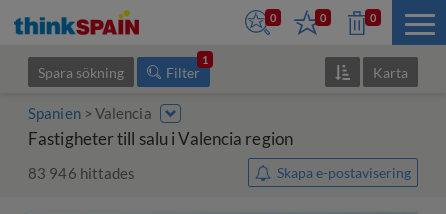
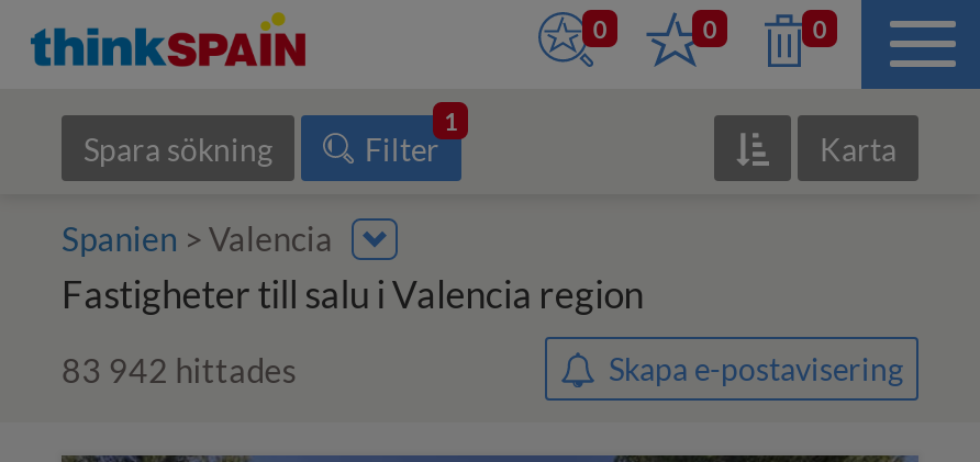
- 83 946 hittades
+ 83 942 hittades
